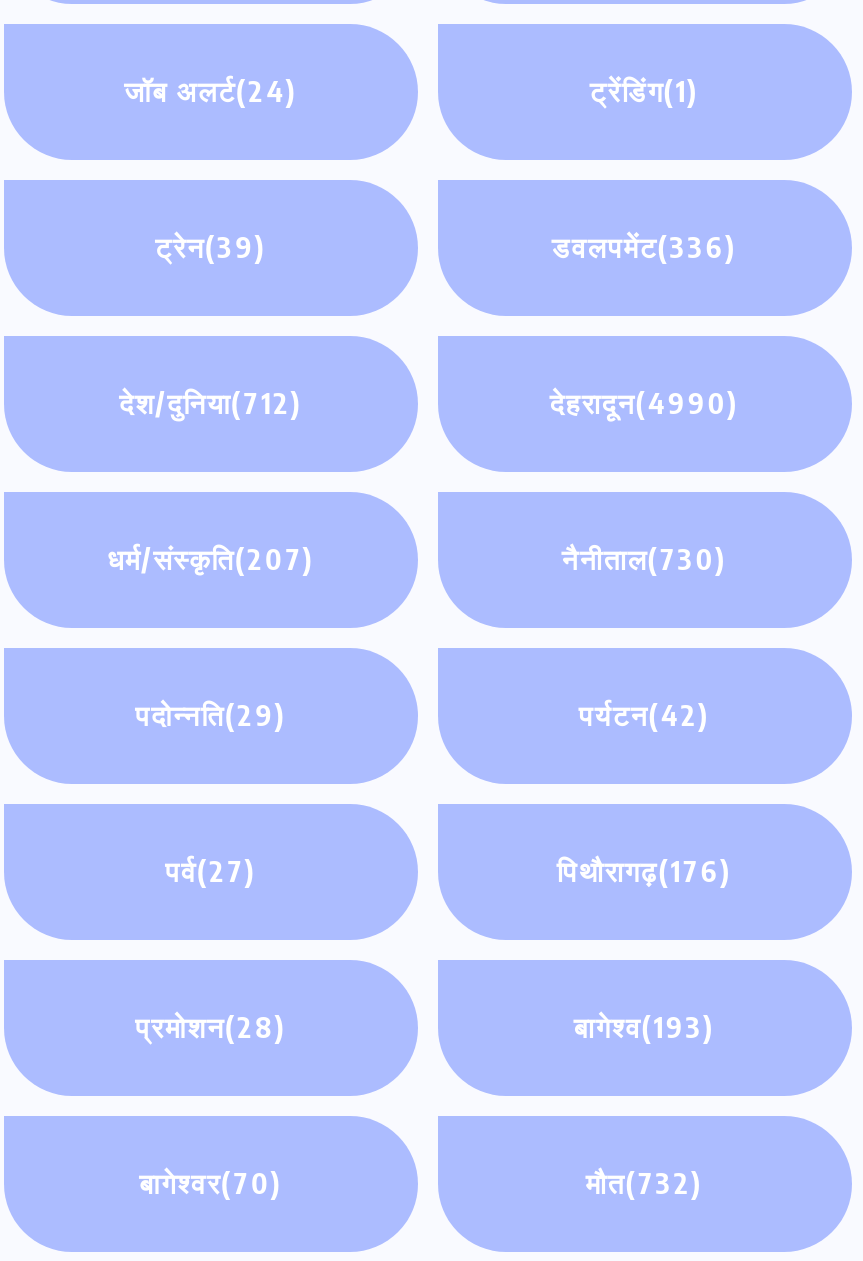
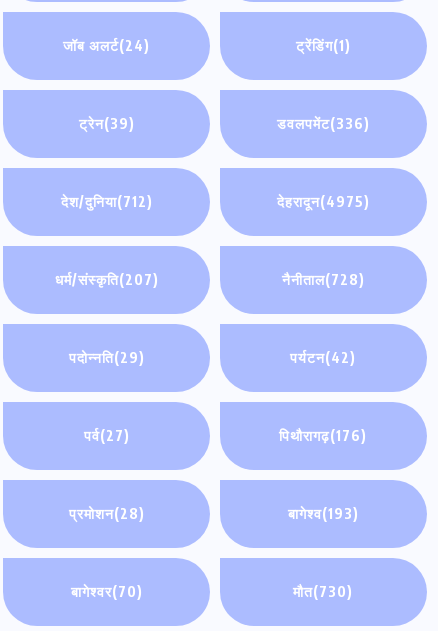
- देहरादून(4990)
+ देहरादून(4975)

- नैनीताल(730)
+ नैनीताल(728)

- मौत(732)
+ मौत(730)
